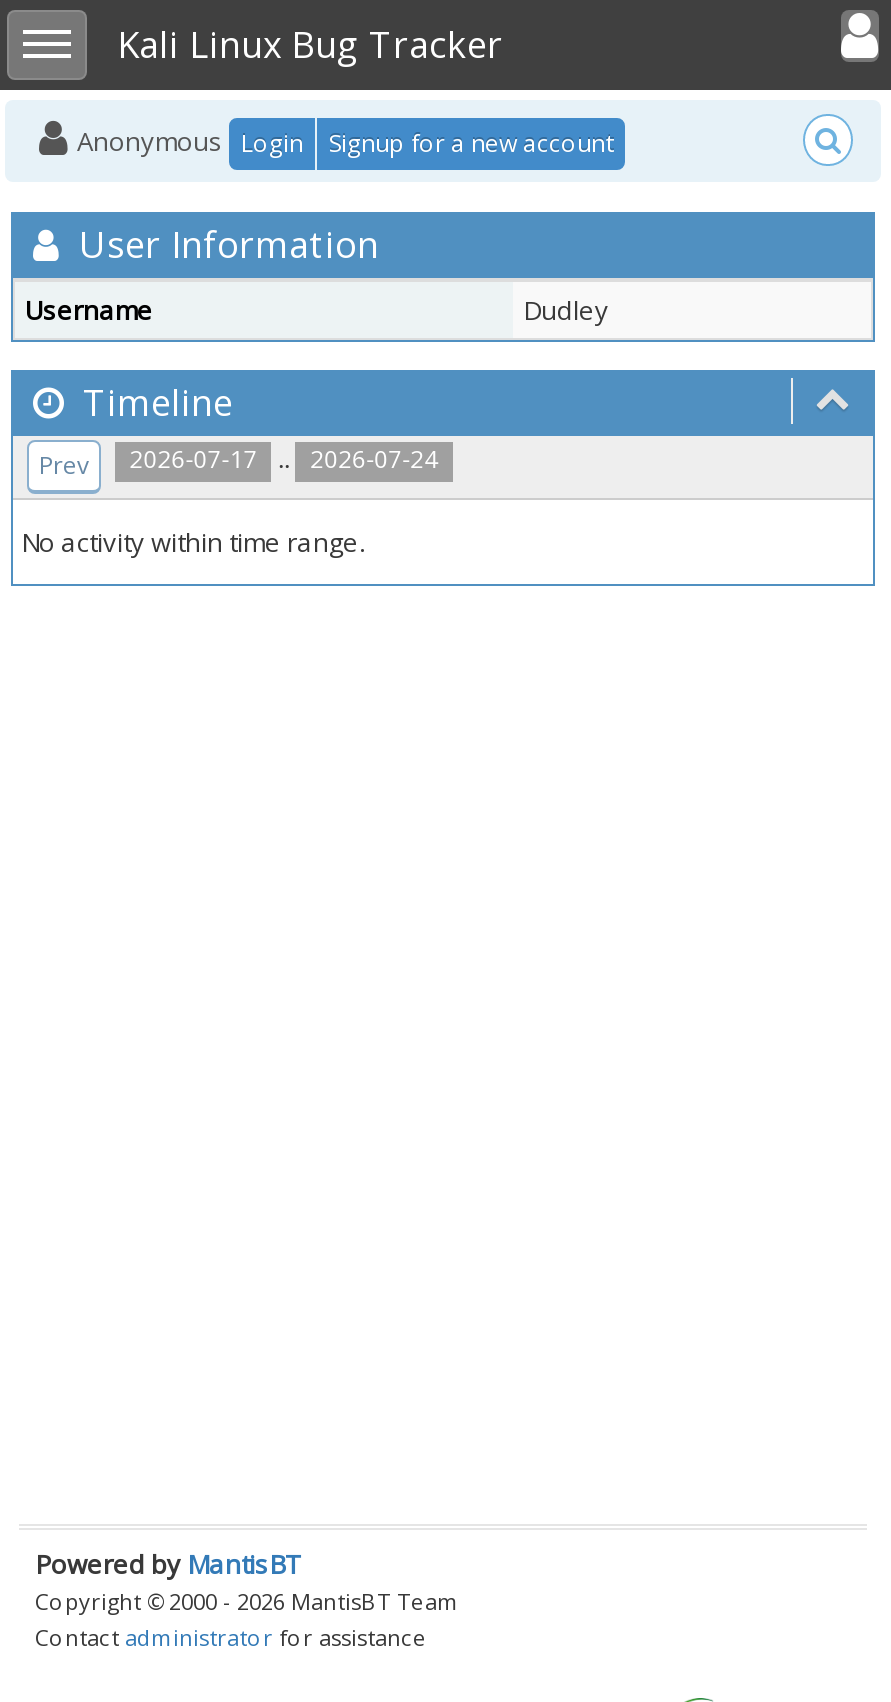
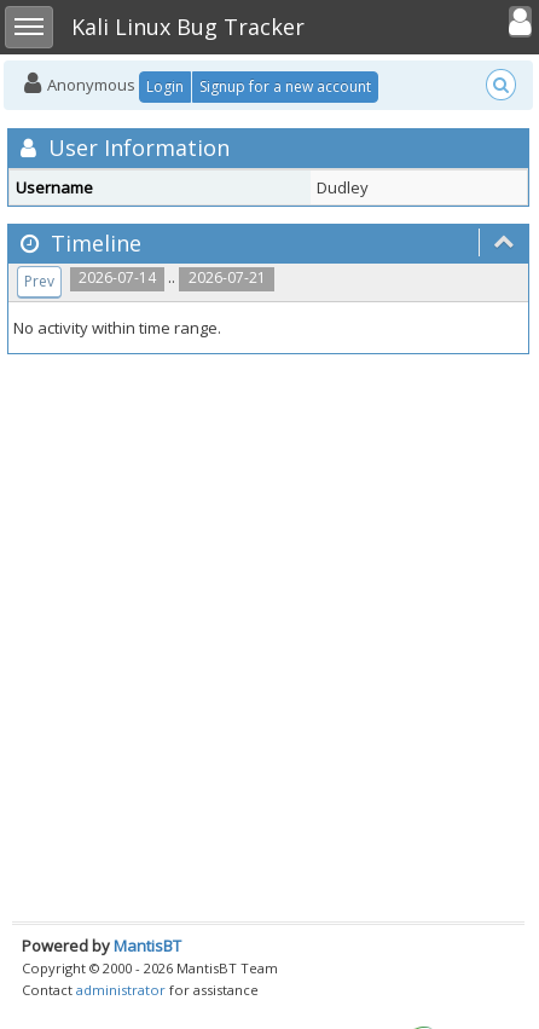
- Prev 2026-07-17 .. 2026-07-24
+ Prev 2026-07-14 .. 2026-07-21
